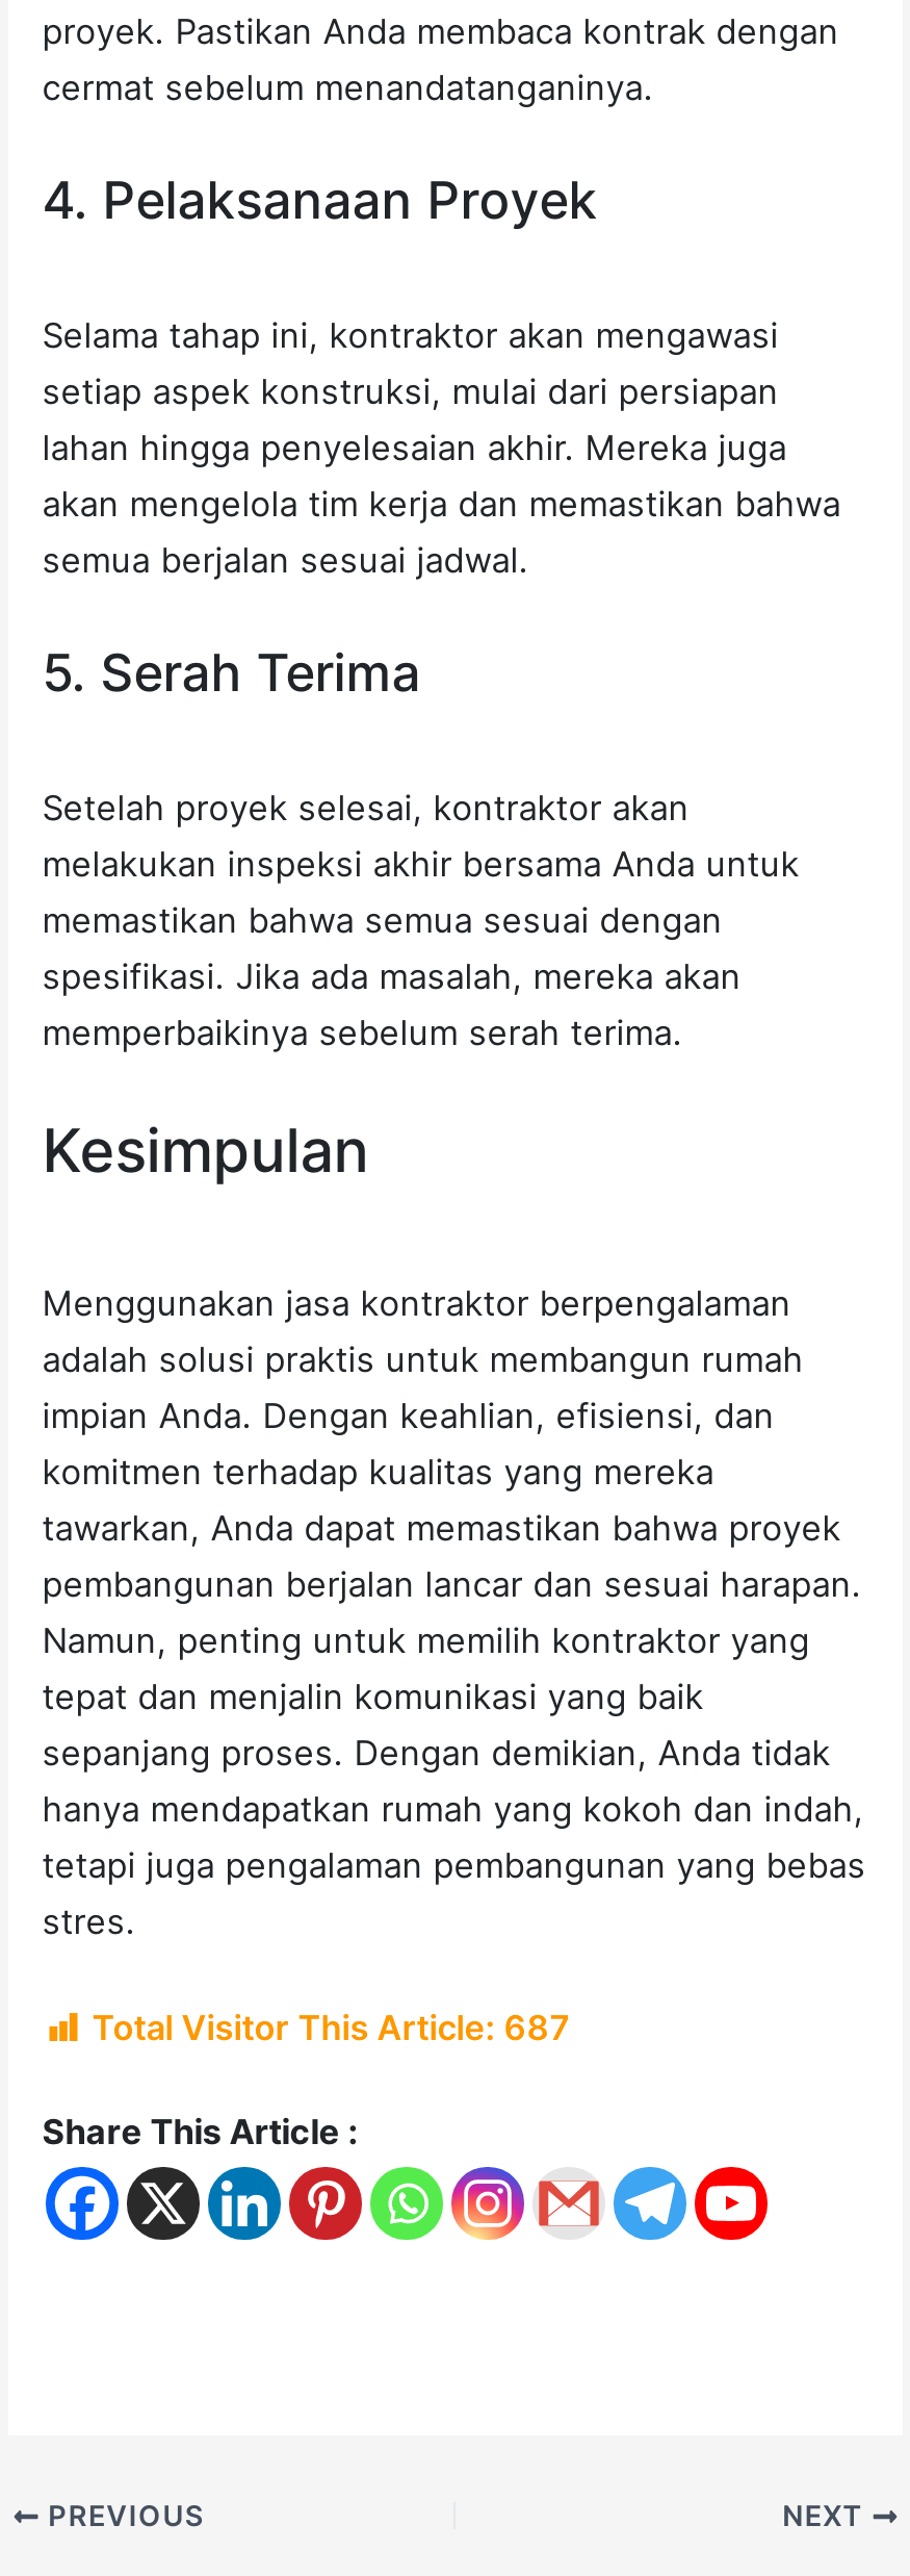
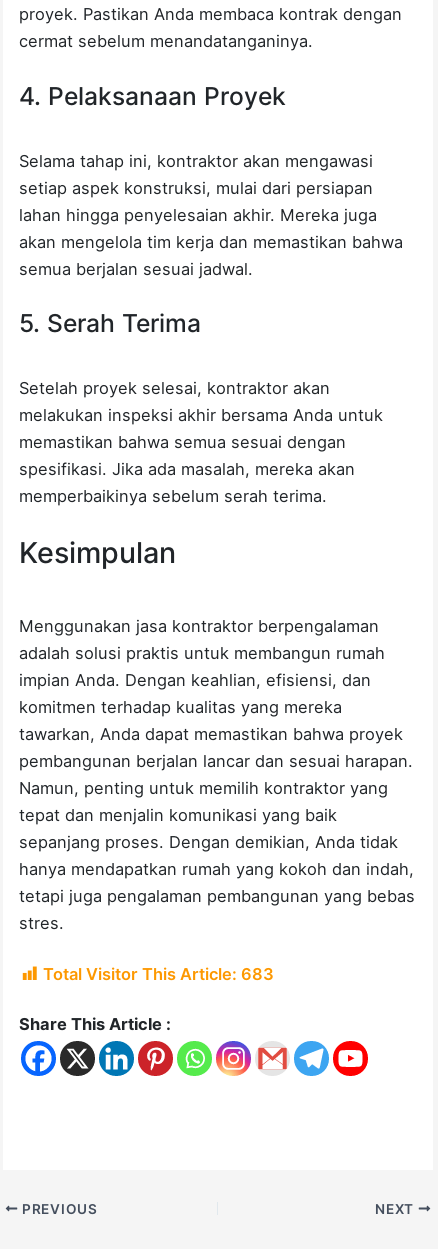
- Total Visitor This Article: 687
+ Total Visitor This Article: 683
